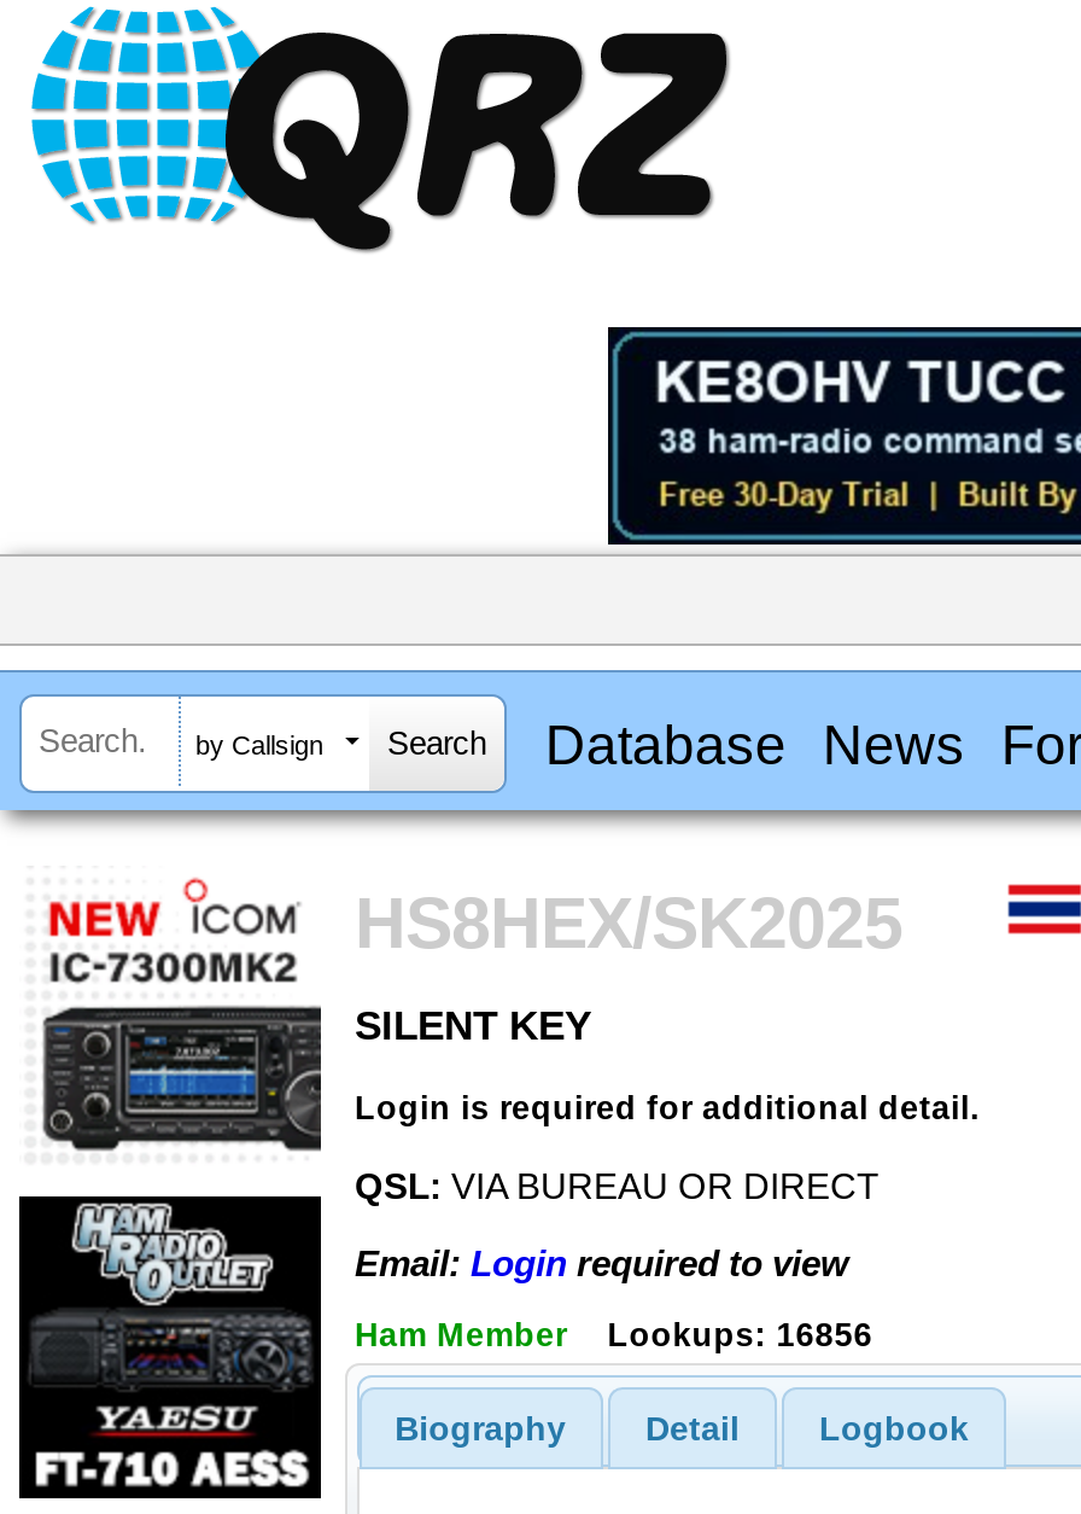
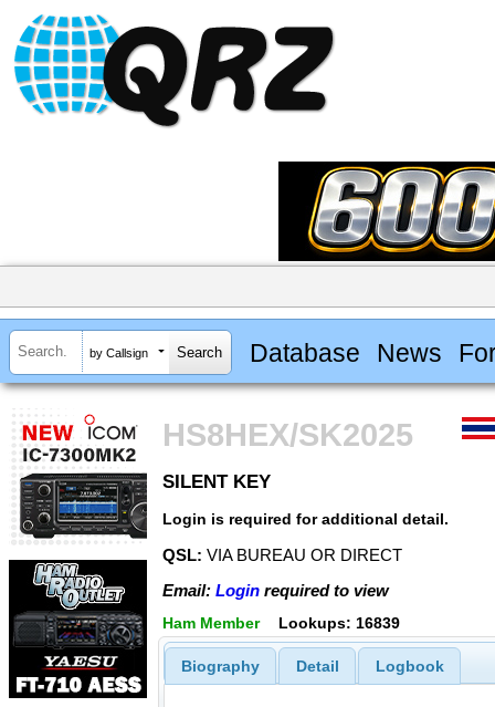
- [image]
+ [image]

- Ham Member Lookups: 16856
+ Ham Member Lookups: 16839
